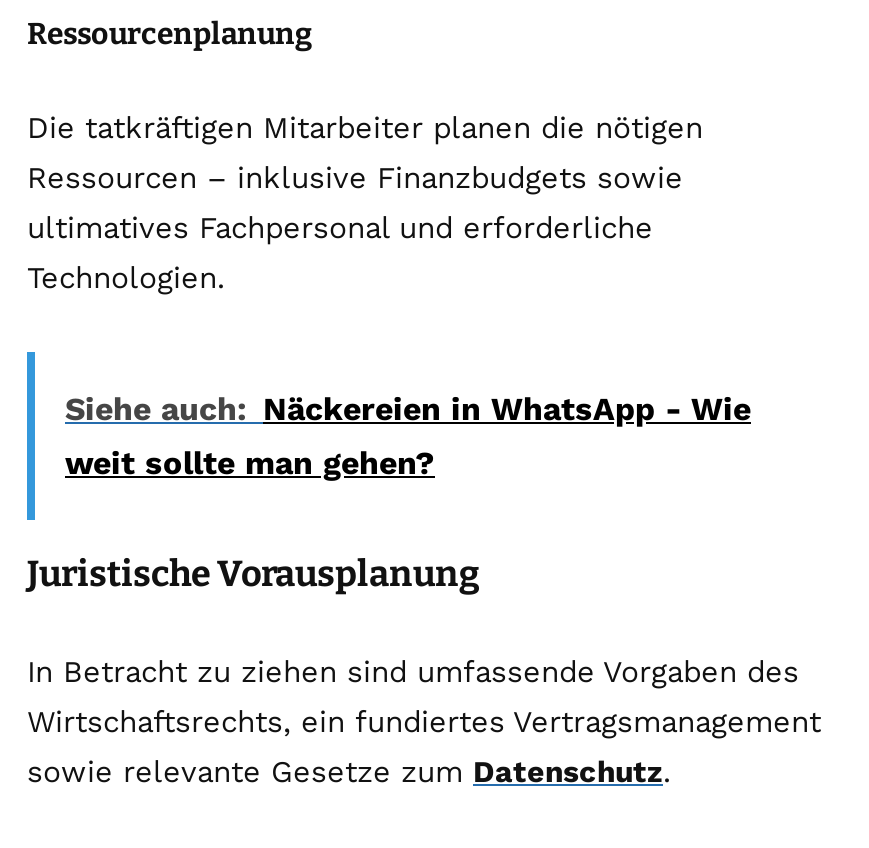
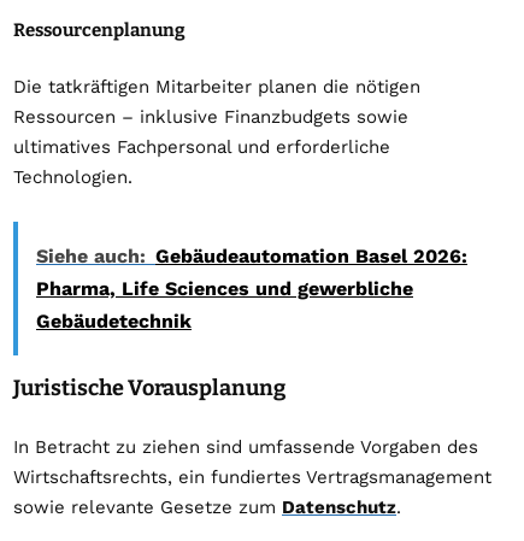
- Siehe auch: Näckereien in WhatsApp - Wie
- weit sollte man gehen?
+ Siehe auch: Gebäudeautomation Basel 2026:
+ Pharma, Life Sciences und gewerbliche
+ Gebäudetechnik
